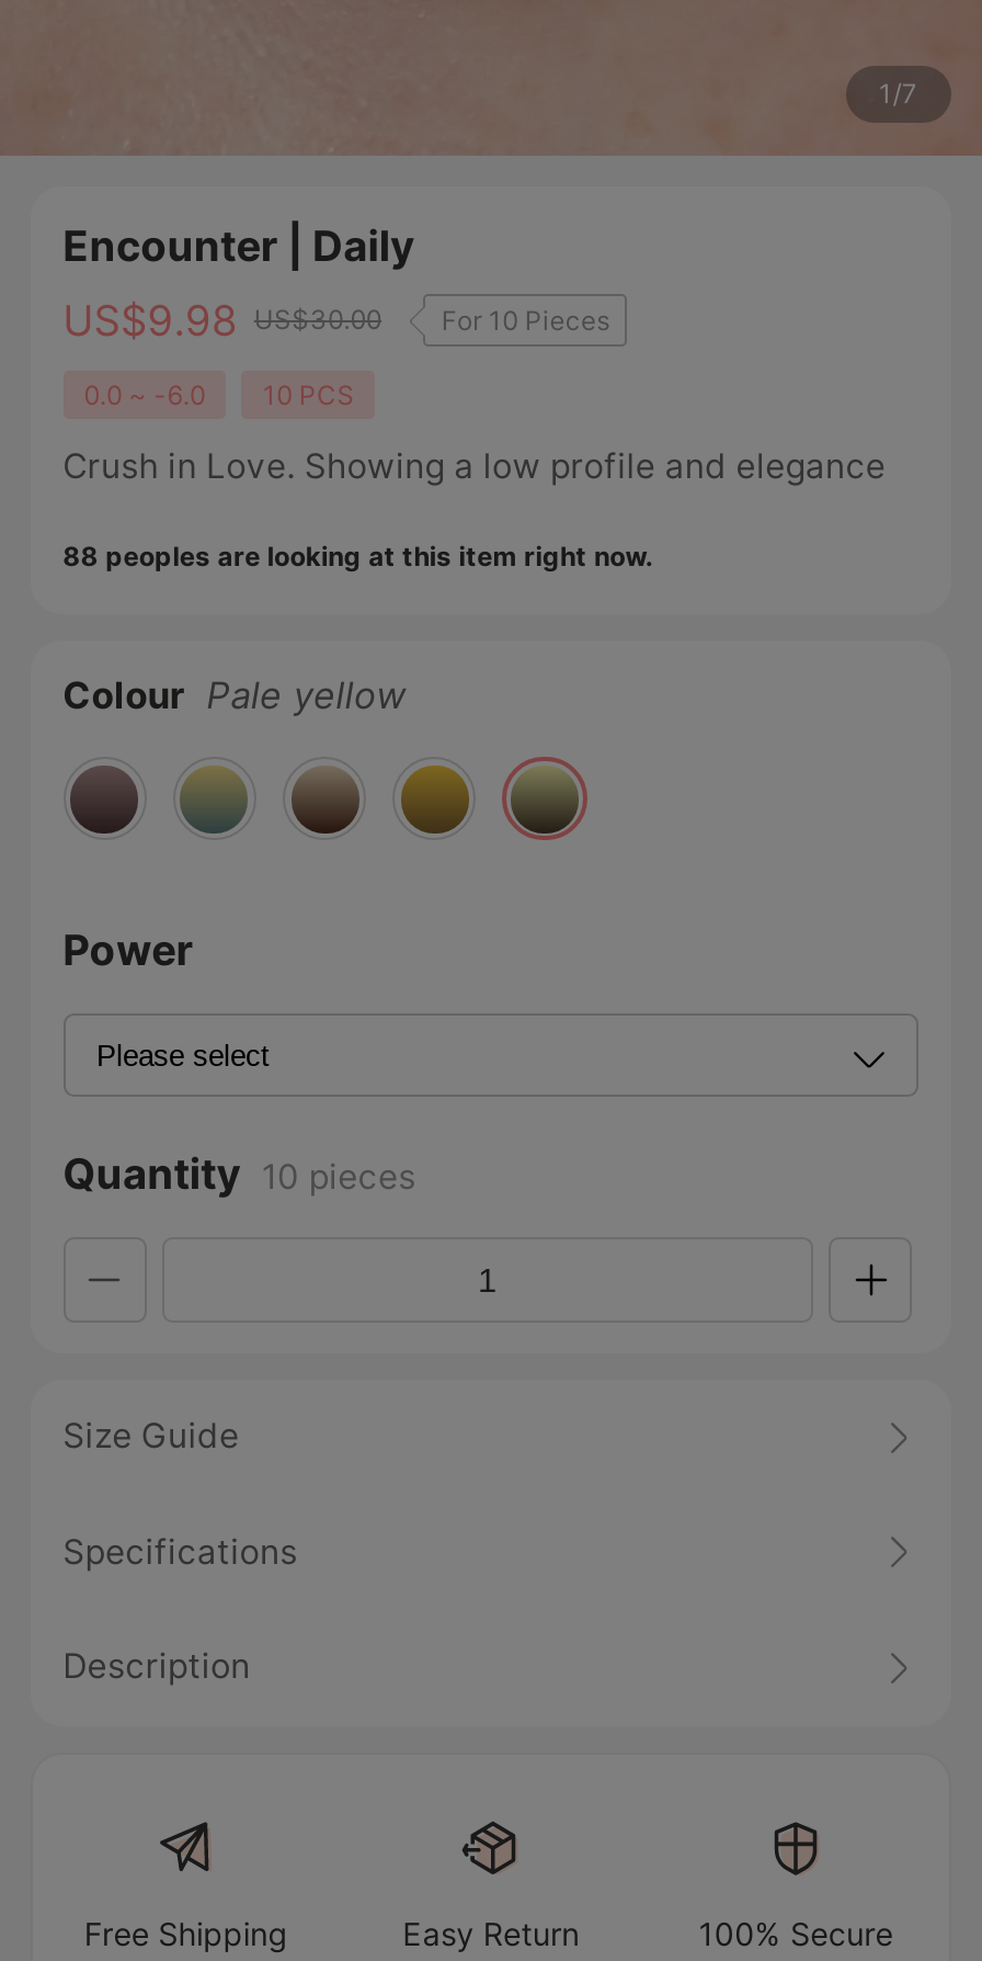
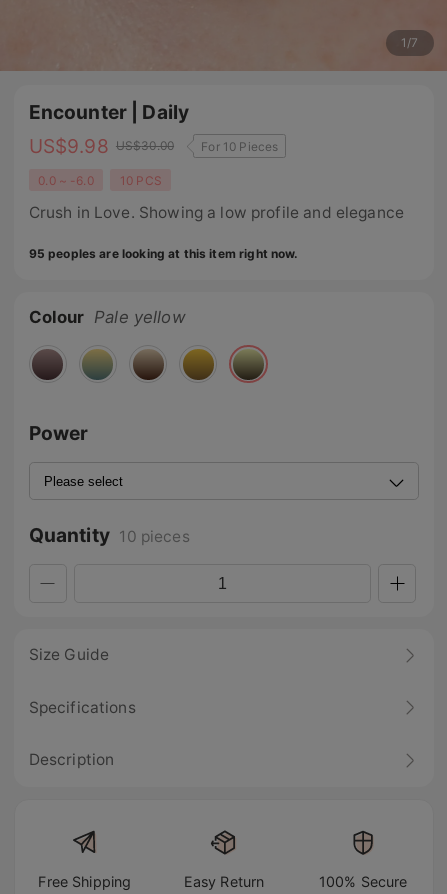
- 88 peoples are looking at this item right now.
+ 95 peoples are looking at this item right now.
